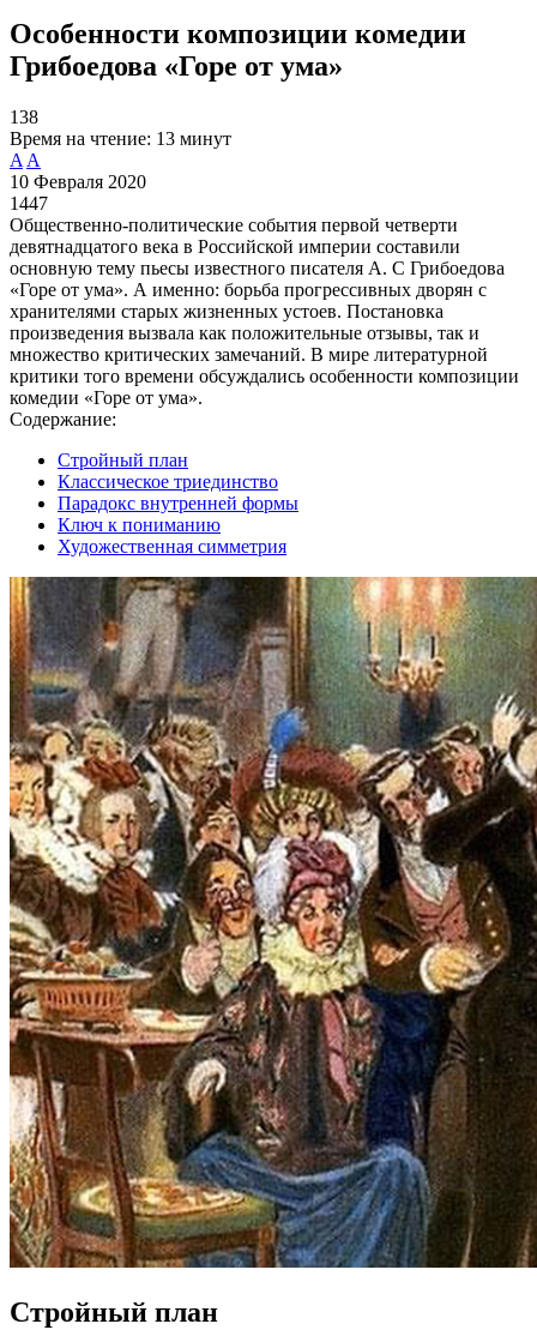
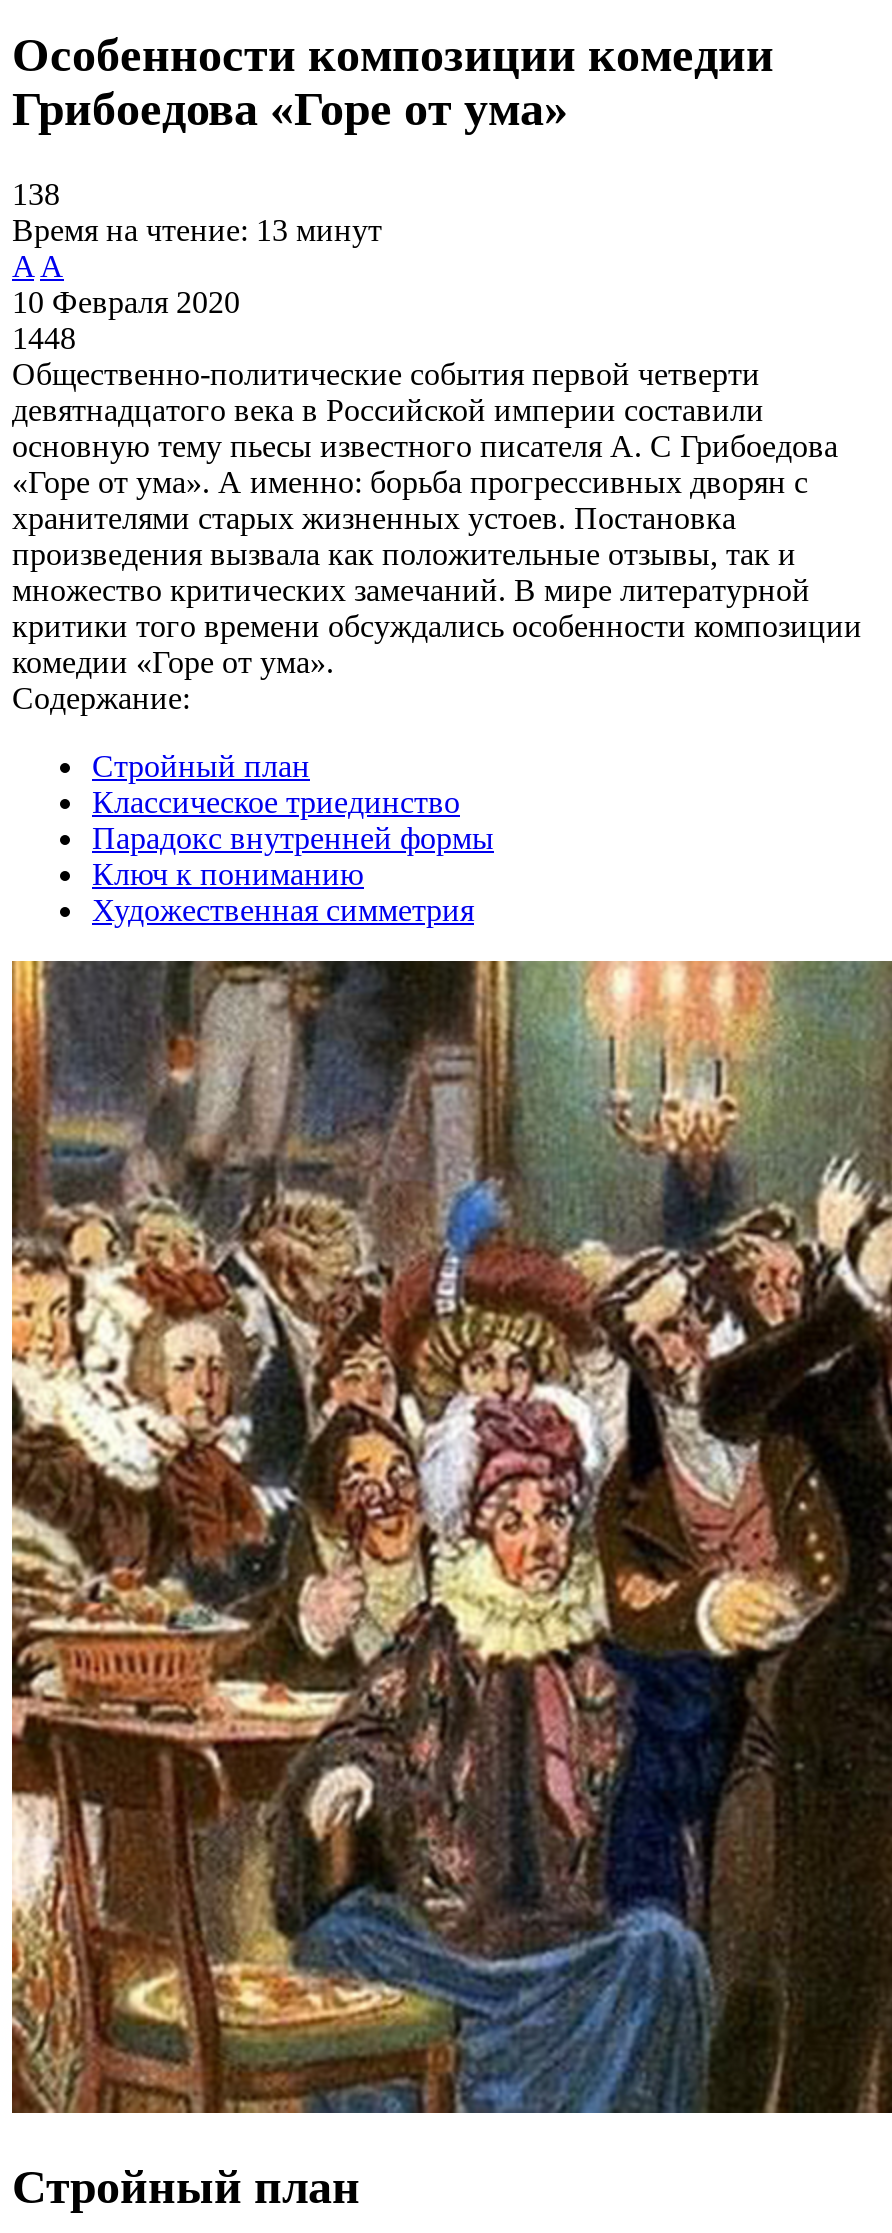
- 1447
+ 1448
